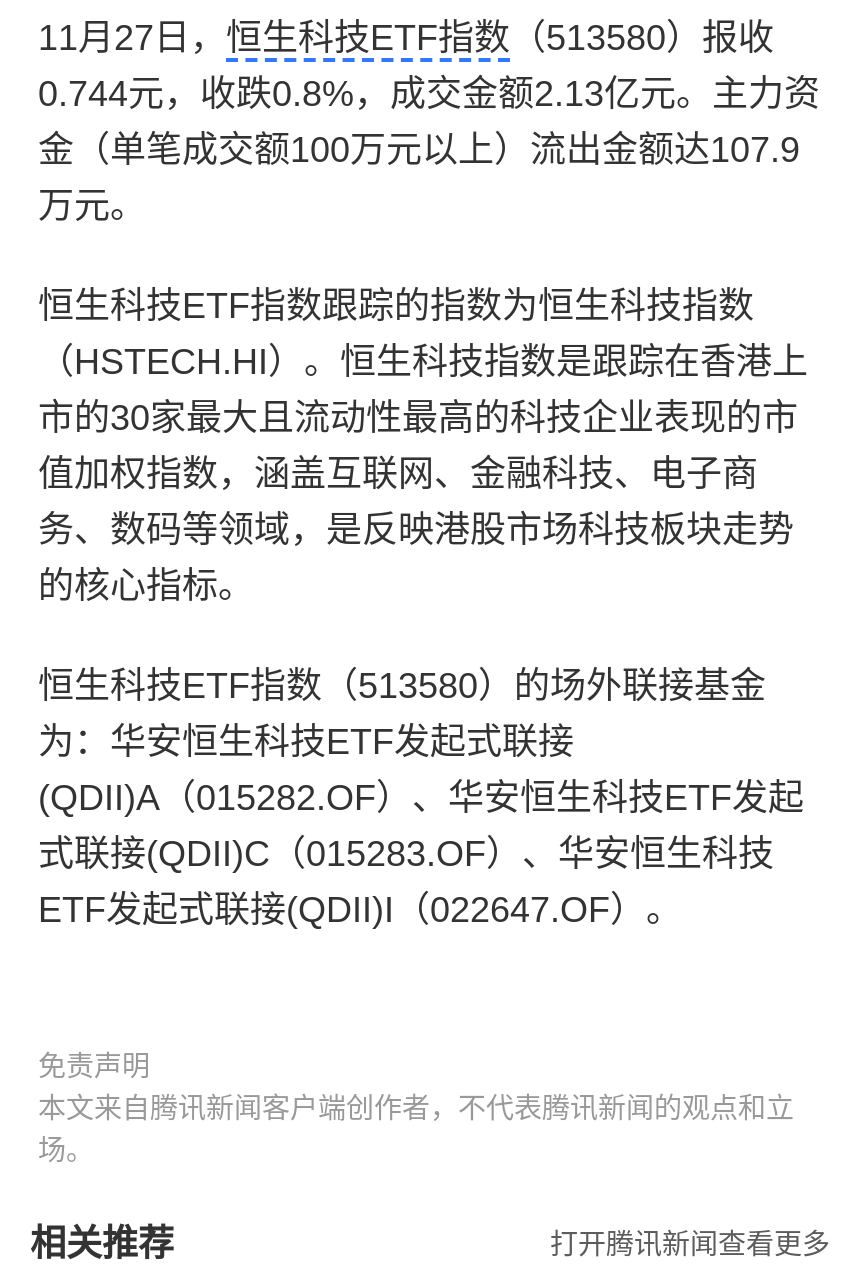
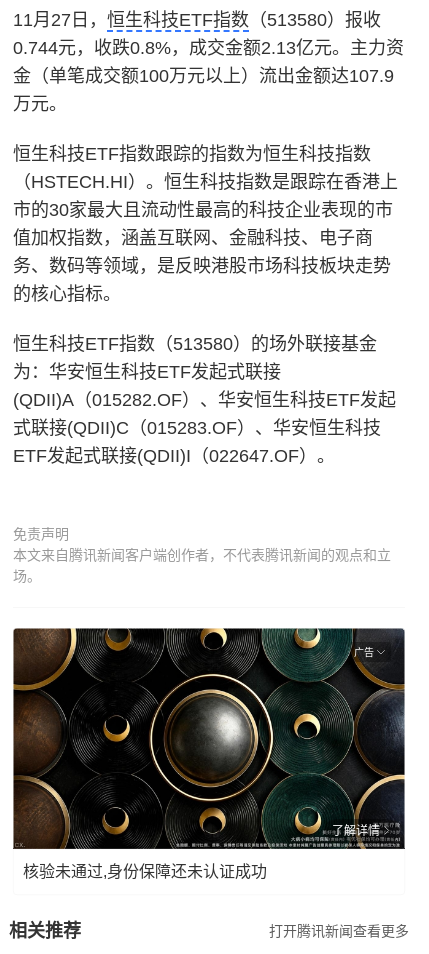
+ [image]
+ 广告

+ 了解详情
+ 核验未通过,身份保障还未认证成功
